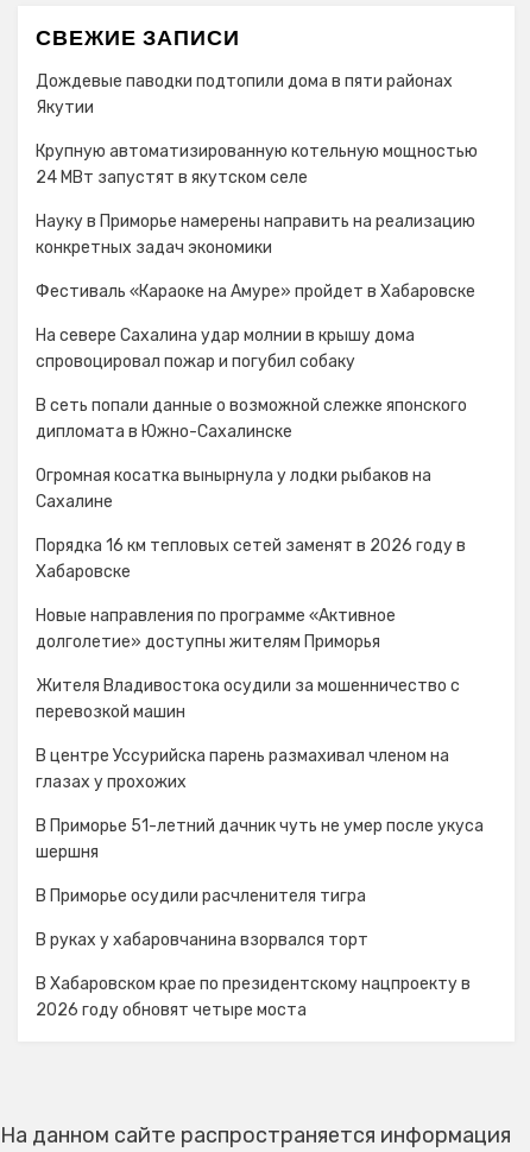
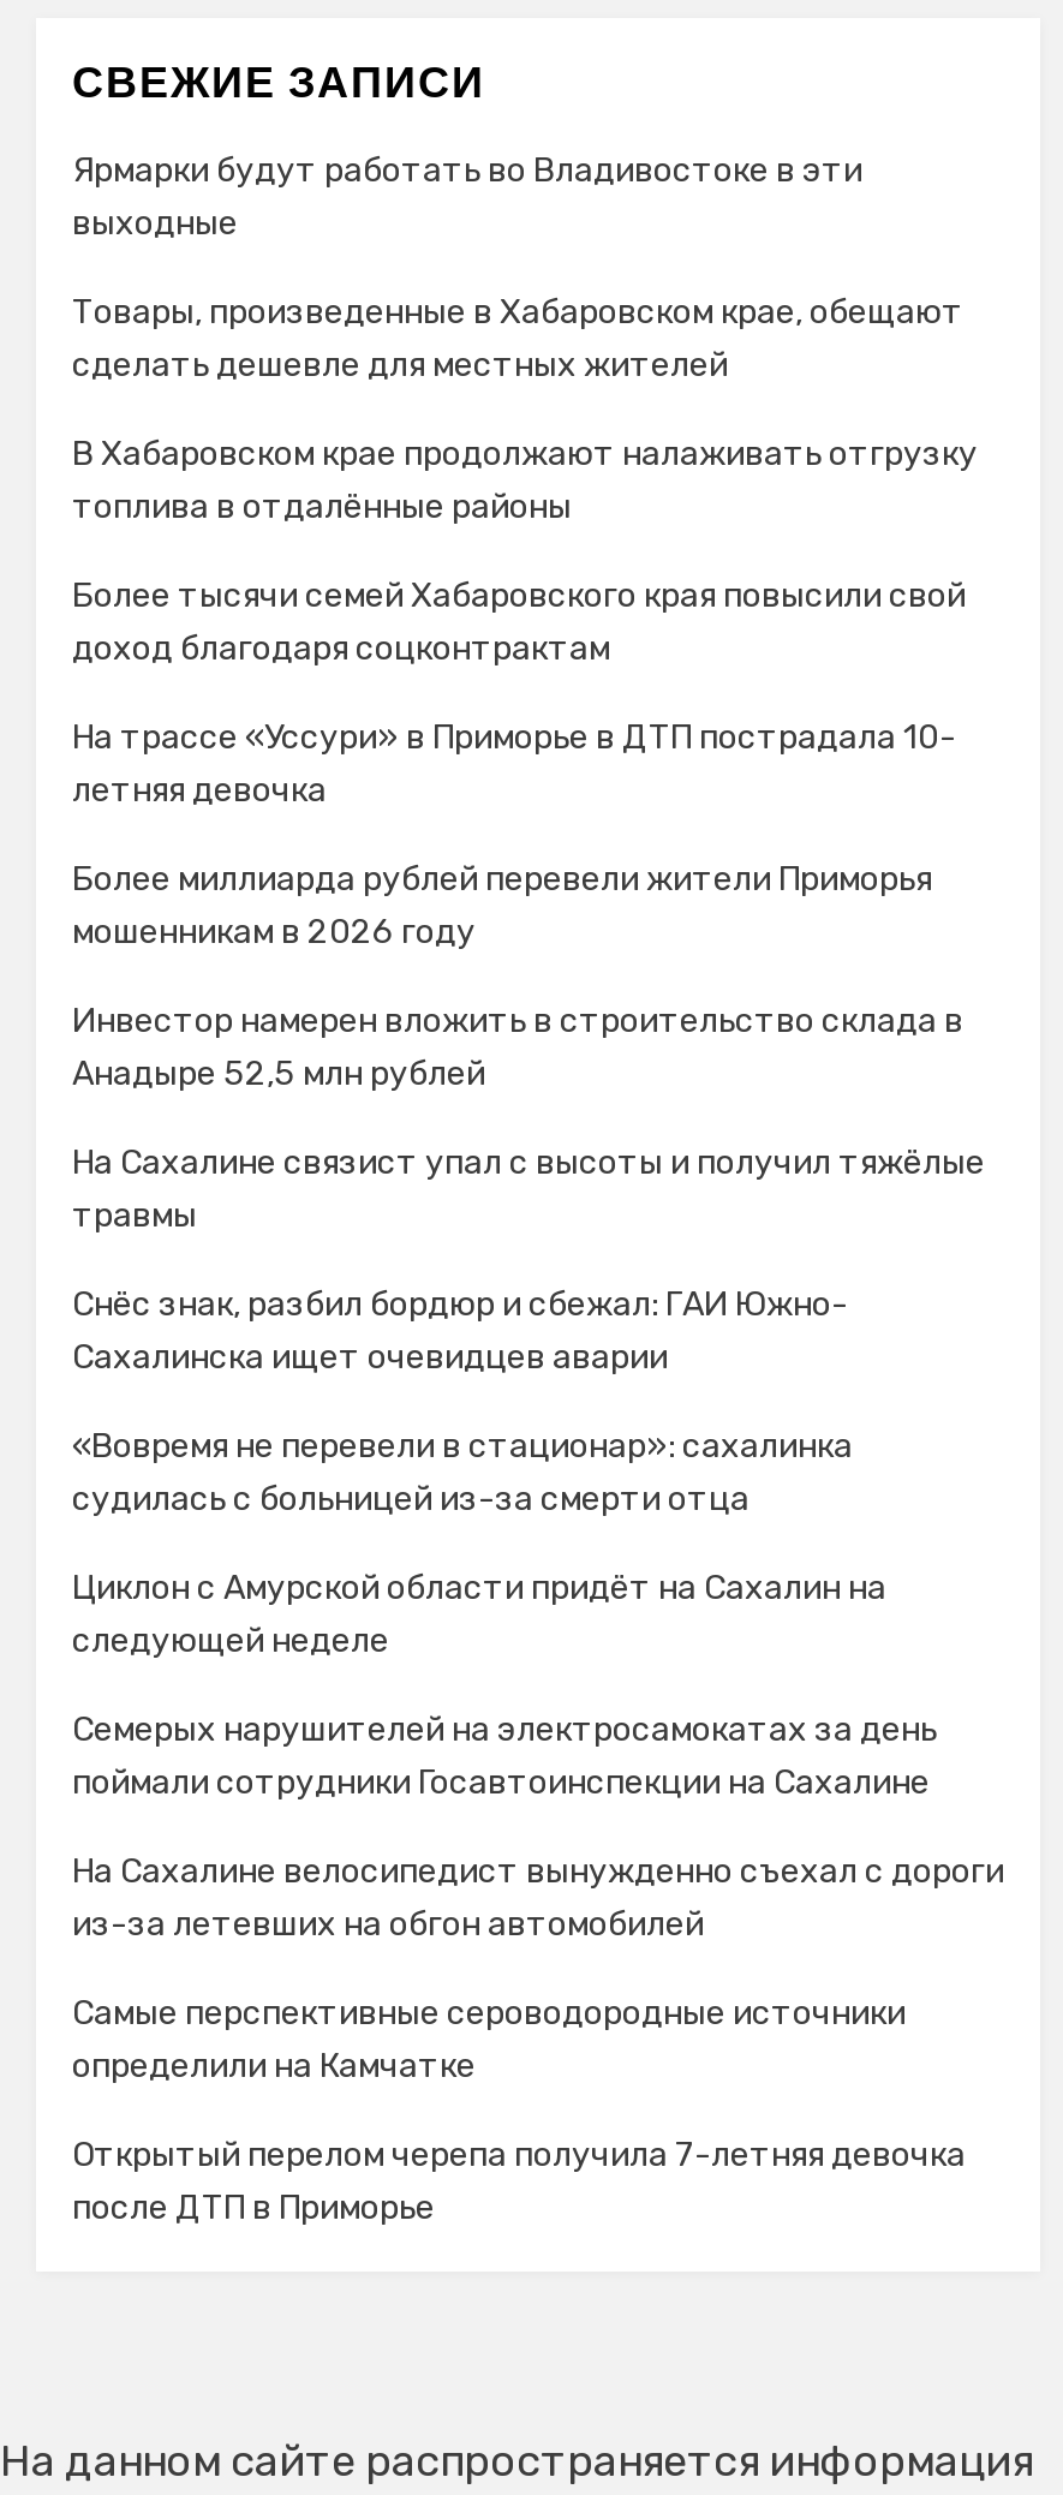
- Дождевые паводки подтопили дома в пяти районах
- Якутии
+ Ярмарки будут работать во Владивостоке в эти
+ выходные

- Крупную автоматизированную котельную мощностью
- 24 МВт запустят в якутском селе
+ Товары, произведенные в Хабаровском крае, обещают
+ сделать дешевле для местных жителей

- Науку в Приморье намерены направить на реализацию
- конкретных задач экономики
+ В Хабаровском крае продолжают налаживать отгрузку
+ топлива в отдалённые районы

- Фестиваль «Караоке на Амуре» пройдет в Хабаровске
+ Более тысячи семей Хабаровского края повысили свой
+ доход благодаря соцконтрактам

- На севере Сахалина удар молнии в крышу дома
- спровоцировал пожар и погубил собаку
+ На трассе «Уссури» в Приморье в ДТП пострадала 10-
+ летняя девочка

- В сеть попали данные о возможной слежке японского
- дипломата в Южно-Сахалинске
+ Более миллиарда рублей перевели жители Приморья
+ мошенникам в 2026 году

- Огромная косатка вынырнула у лодки рыбаков на
- Сахалине
+ Инвестор намерен вложить в строительство склада в
+ Анадыре 52,5 млн рублей

- Порядка 16 км тепловых сетей заменят в 2026 году в
- Хабаровске
+ На Сахалине связист упал с высоты и получил тяжёлые
+ травмы

- Новые направления по программе «Активное
- долголетие» доступны жителям Приморья
+ Снёс знак, разбил бордюр и сбежал: ГАИ Южно-
+ Сахалинска ищет очевидцев аварии

- Жителя Владивостока осудили за мошенничество с
- перевозкой машин
+ «Вовремя не перевели в стационар»: сахалинка
+ судилась с больницей из-за смерти отца

- В центре Уссурийска парень размахивал членом на
- глазах у прохожих
+ Циклон с Амурской области придёт на Сахалин на
+ следующей неделе

- В Приморье 51-летний дачник чуть не умер после укуса
- шершня
+ Семерых нарушителей на электросамокатах за день
+ поймали сотрудники Госавтоинспекции на Сахалине

- В Приморье осудили расчленителя тигра
+ На Сахалине велосипедист вынужденно съехал с дороги
+ из-за летевших на обгон автомобилей

- В руках у хабаровчанина взорвался торт
+ Самые перспективные сероводородные источники
+ определили на Камчатке

- В Хабаровском крае по президентскому нацпроекту в
- 2026 году обновят четыре моста
+ Открытый перелом черепа получила 7-летняя девочка
+ после ДТП в Приморье
